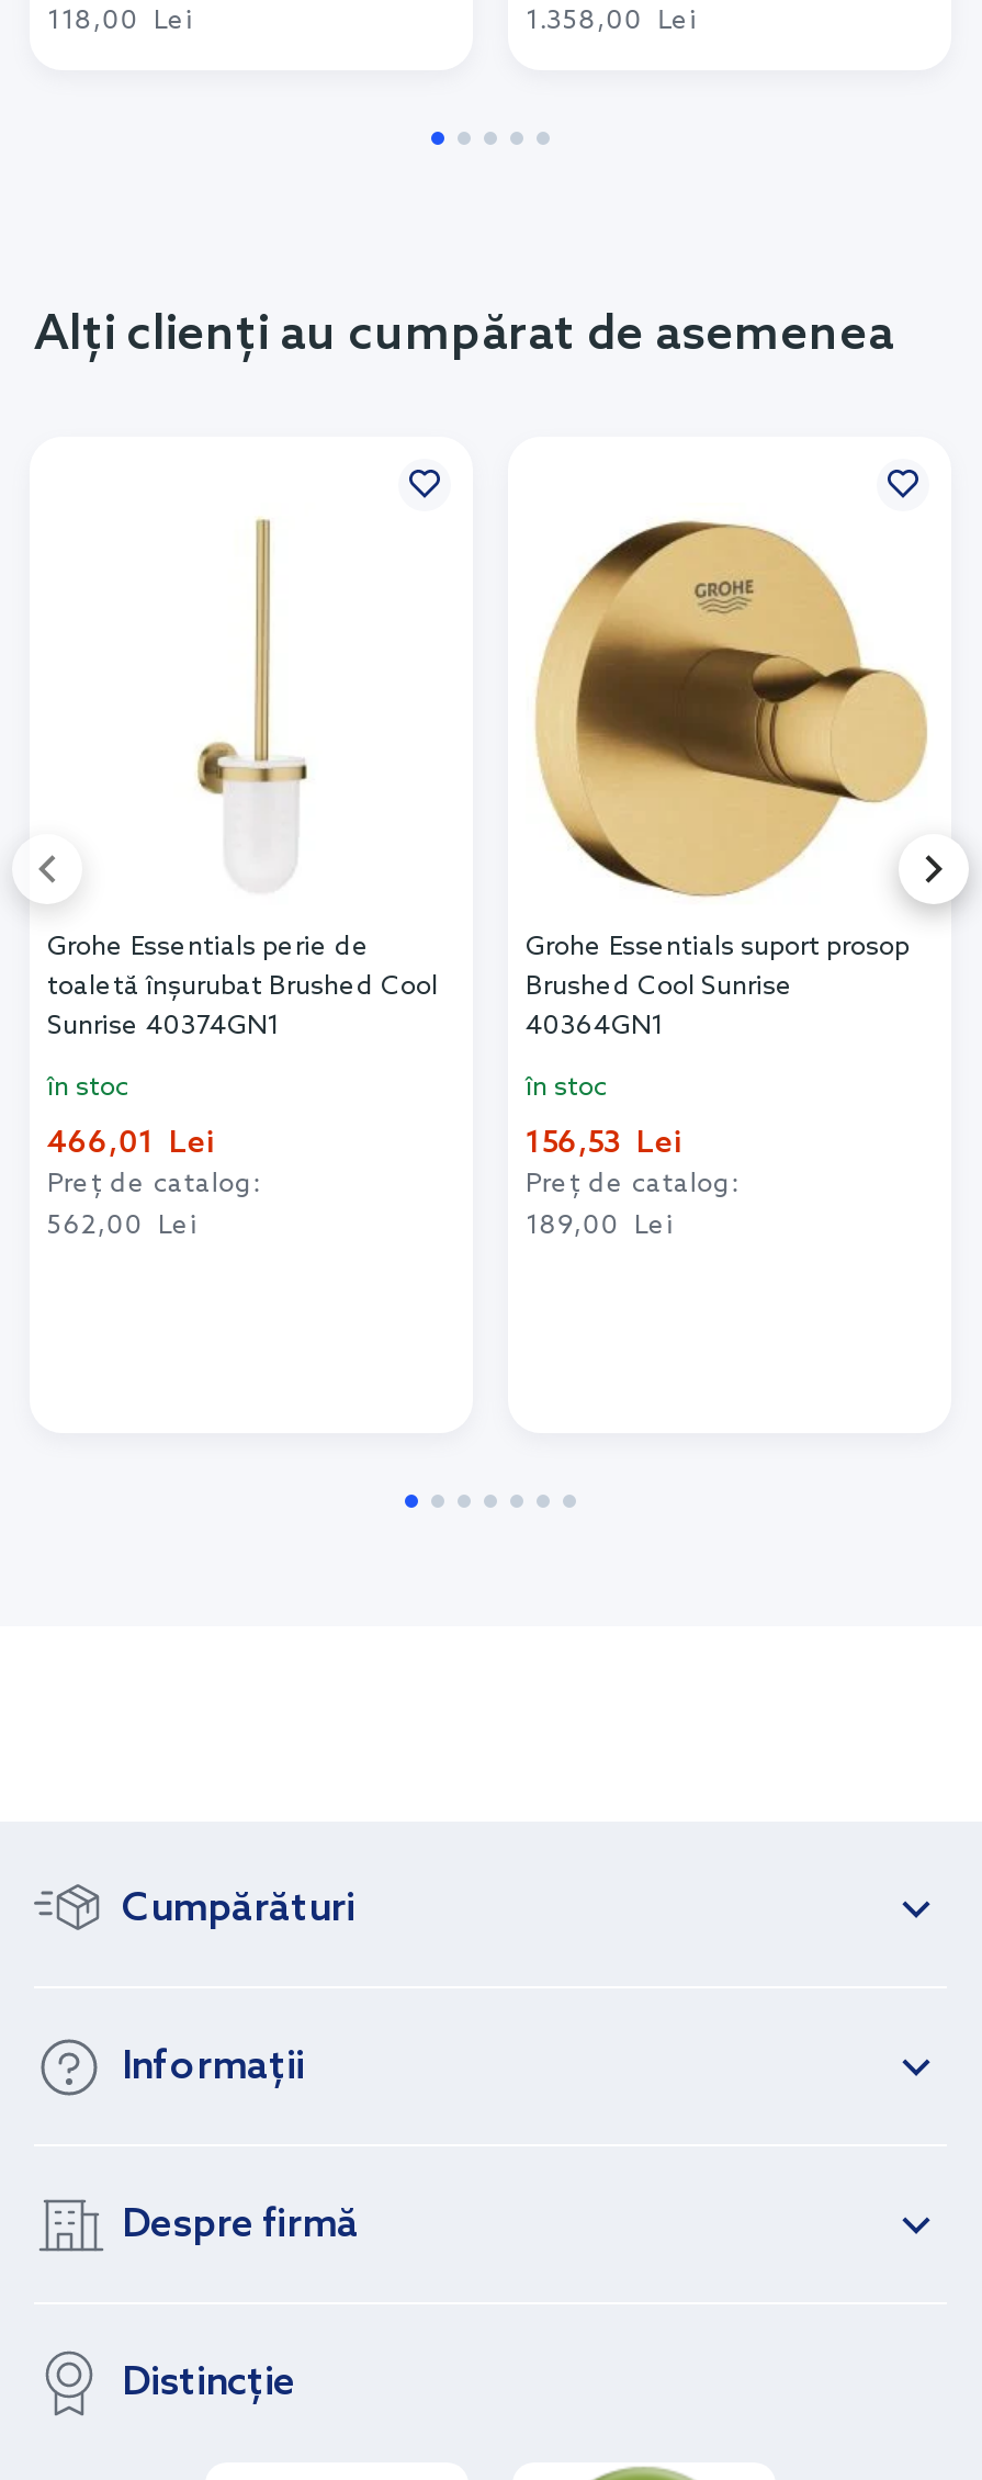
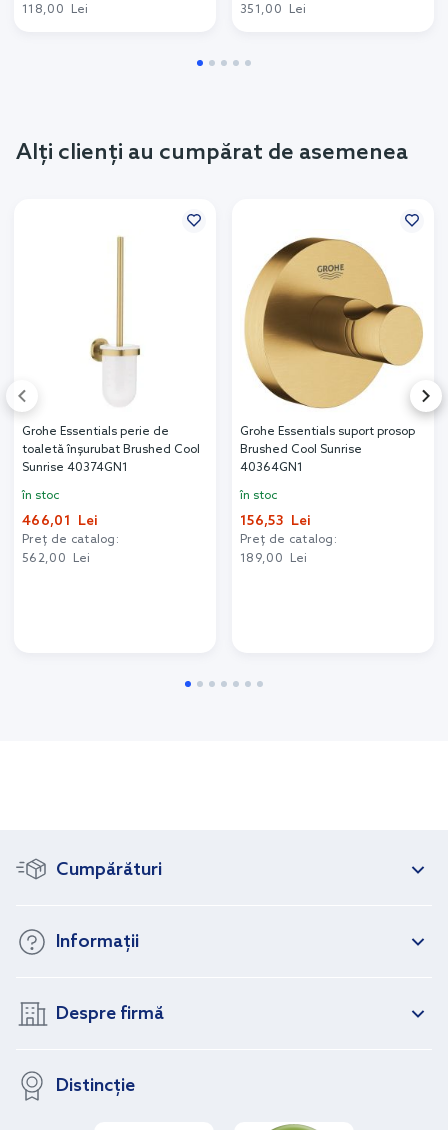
- 1.358,00 Lei
+ 351,00 Lei
